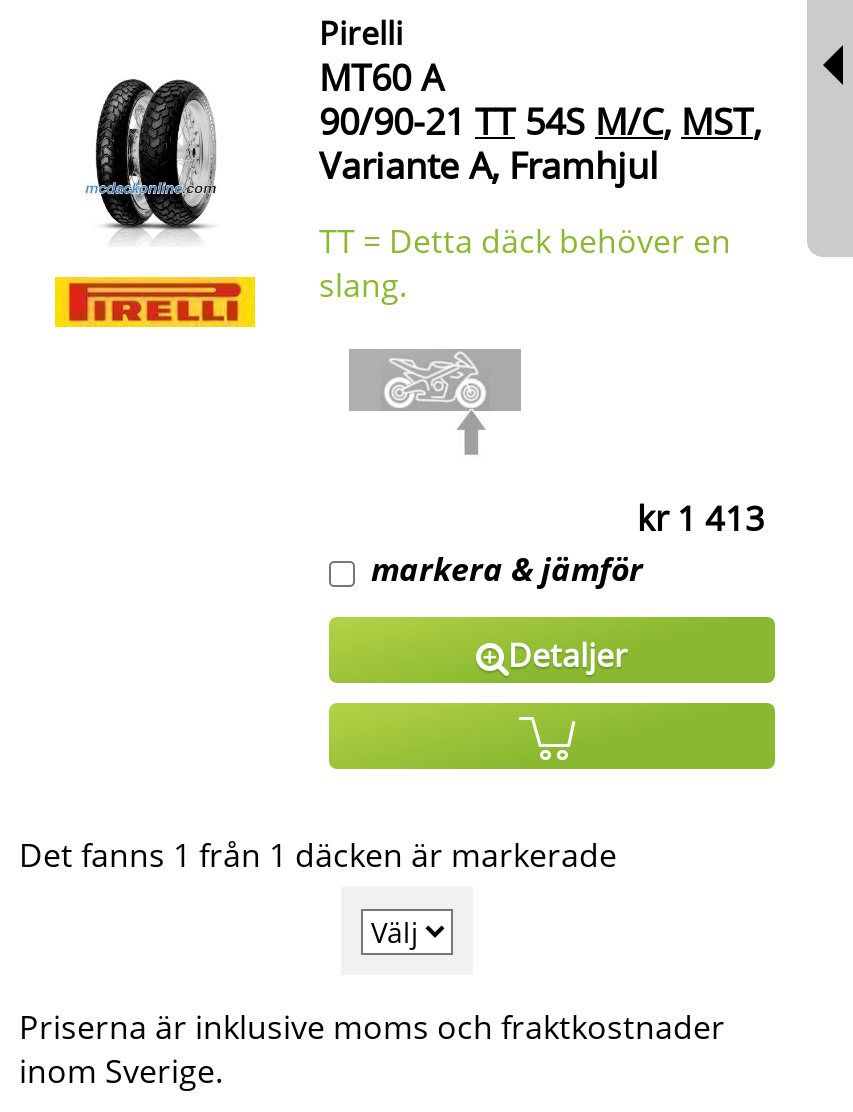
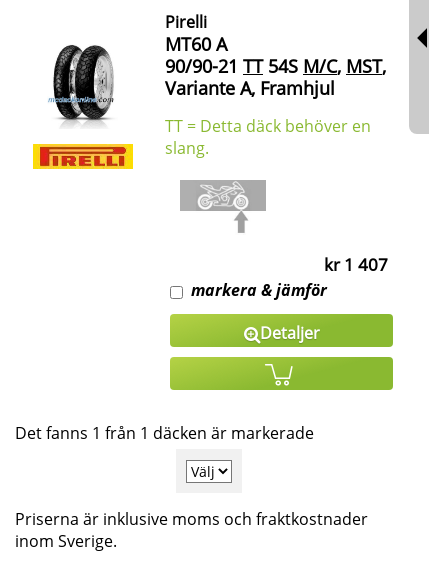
- kr 1 413
+ kr 1 407
